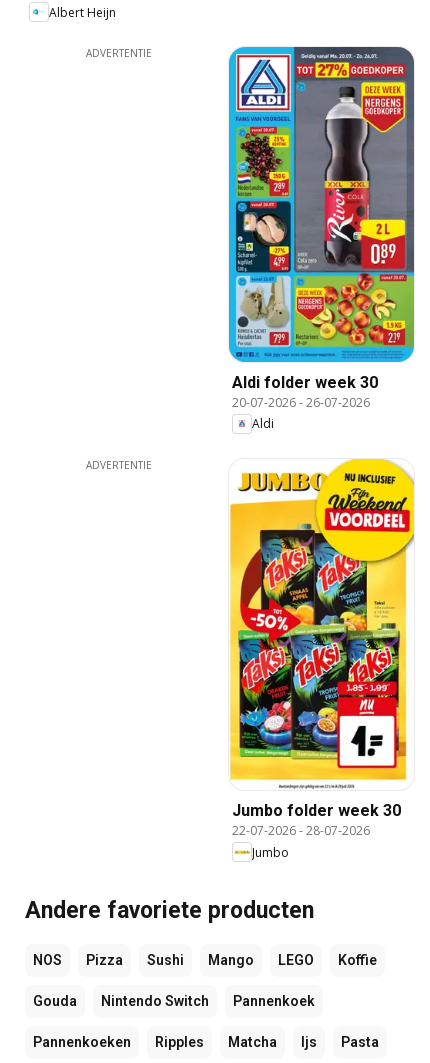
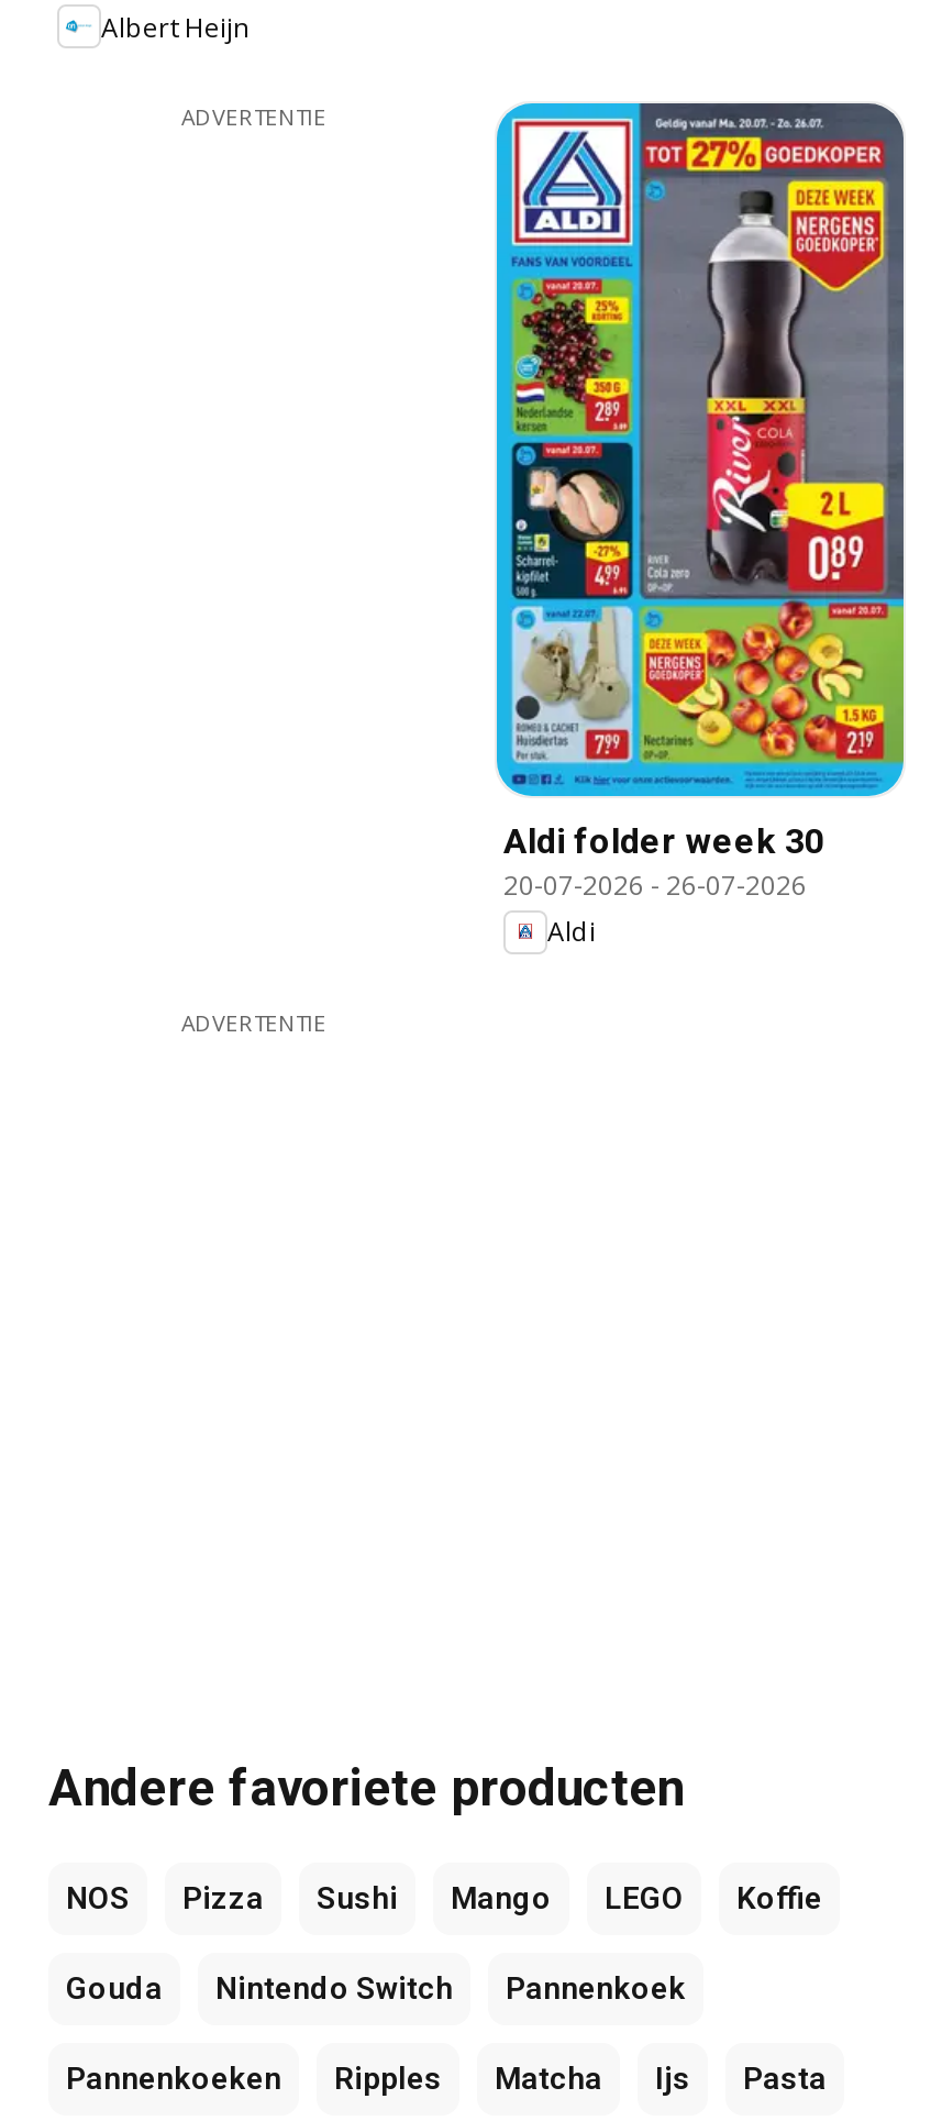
- [image]
- Jumbo folder week 30
- 22-07-2026 - 28-07-2026
- Jumbo
